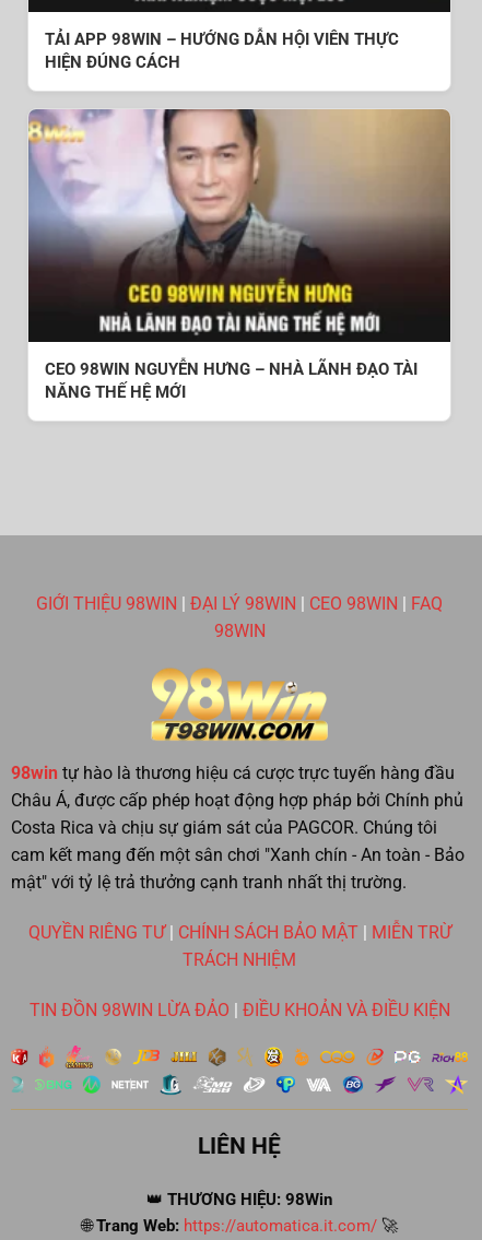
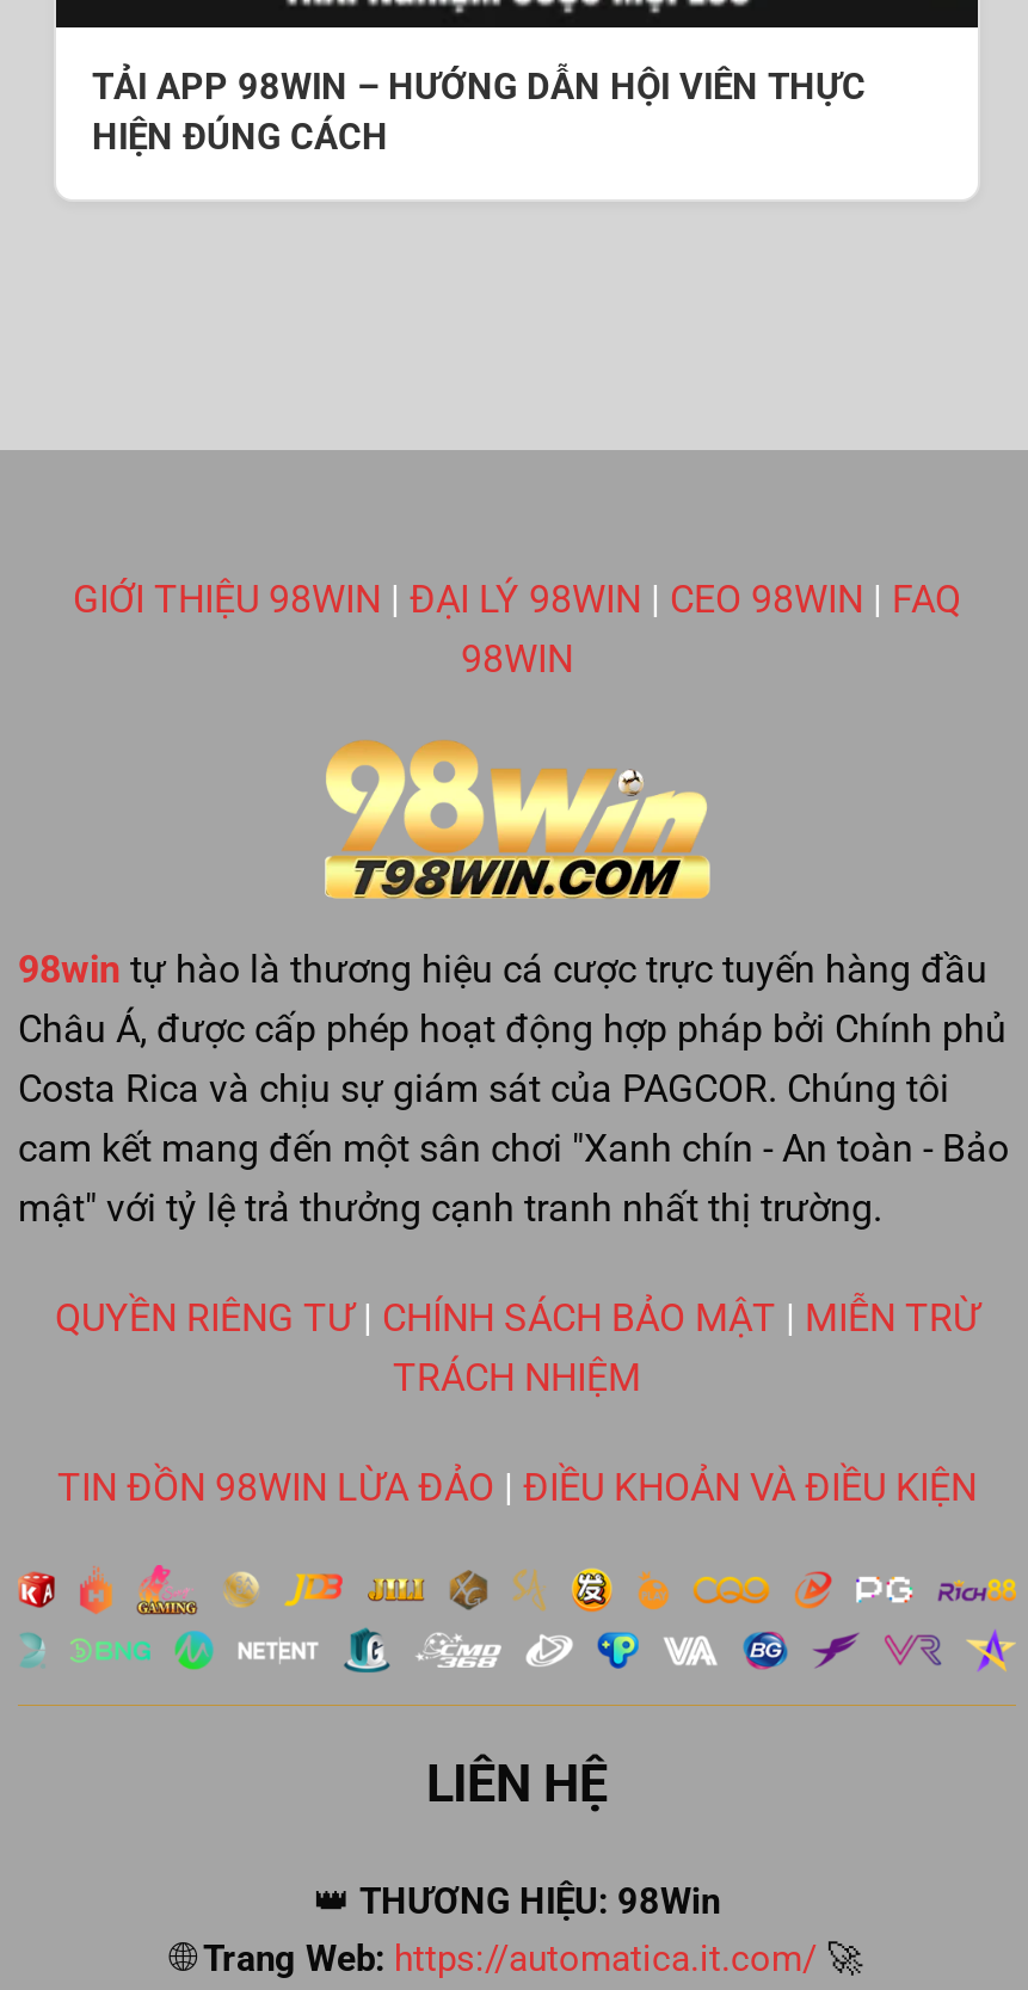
- [image]
- CEO 98WIN NGUYỄN HƯNG – NHÀ LÃNH ĐẠO TÀI
- NĂNG THẾ HỆ MỚI
